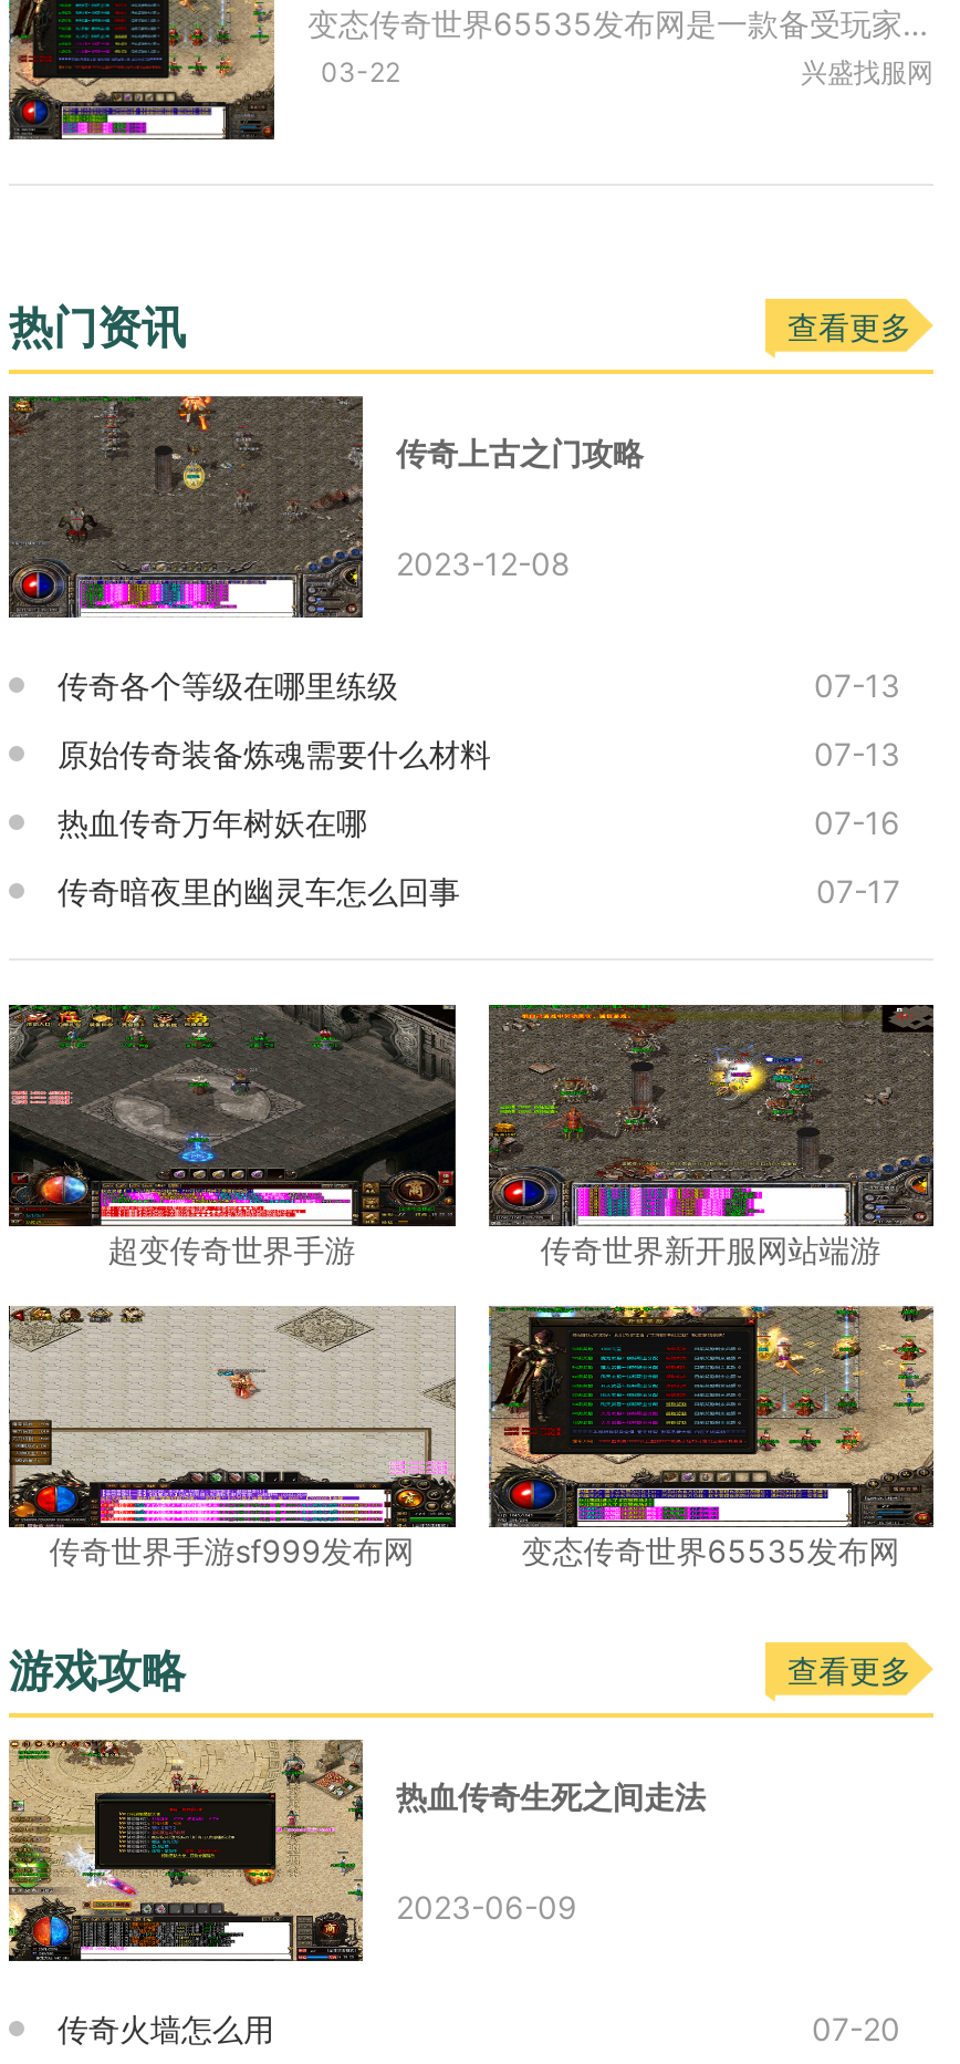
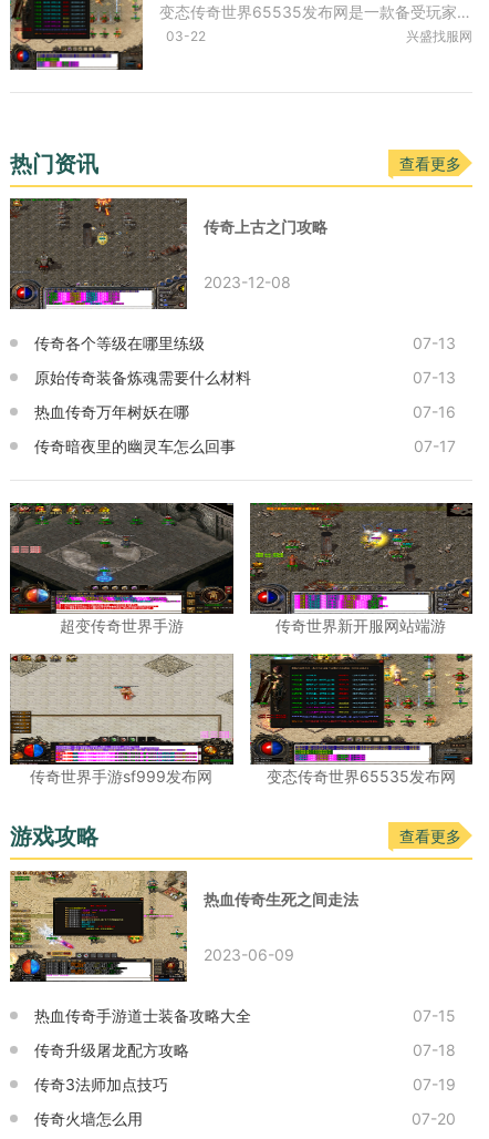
+ 热血传奇手游道士装备攻略大全
+ 07-15
+ 传奇升级屠龙配方攻略
+ 07-18
+ 传奇3法师加点技巧
+ 07-19
